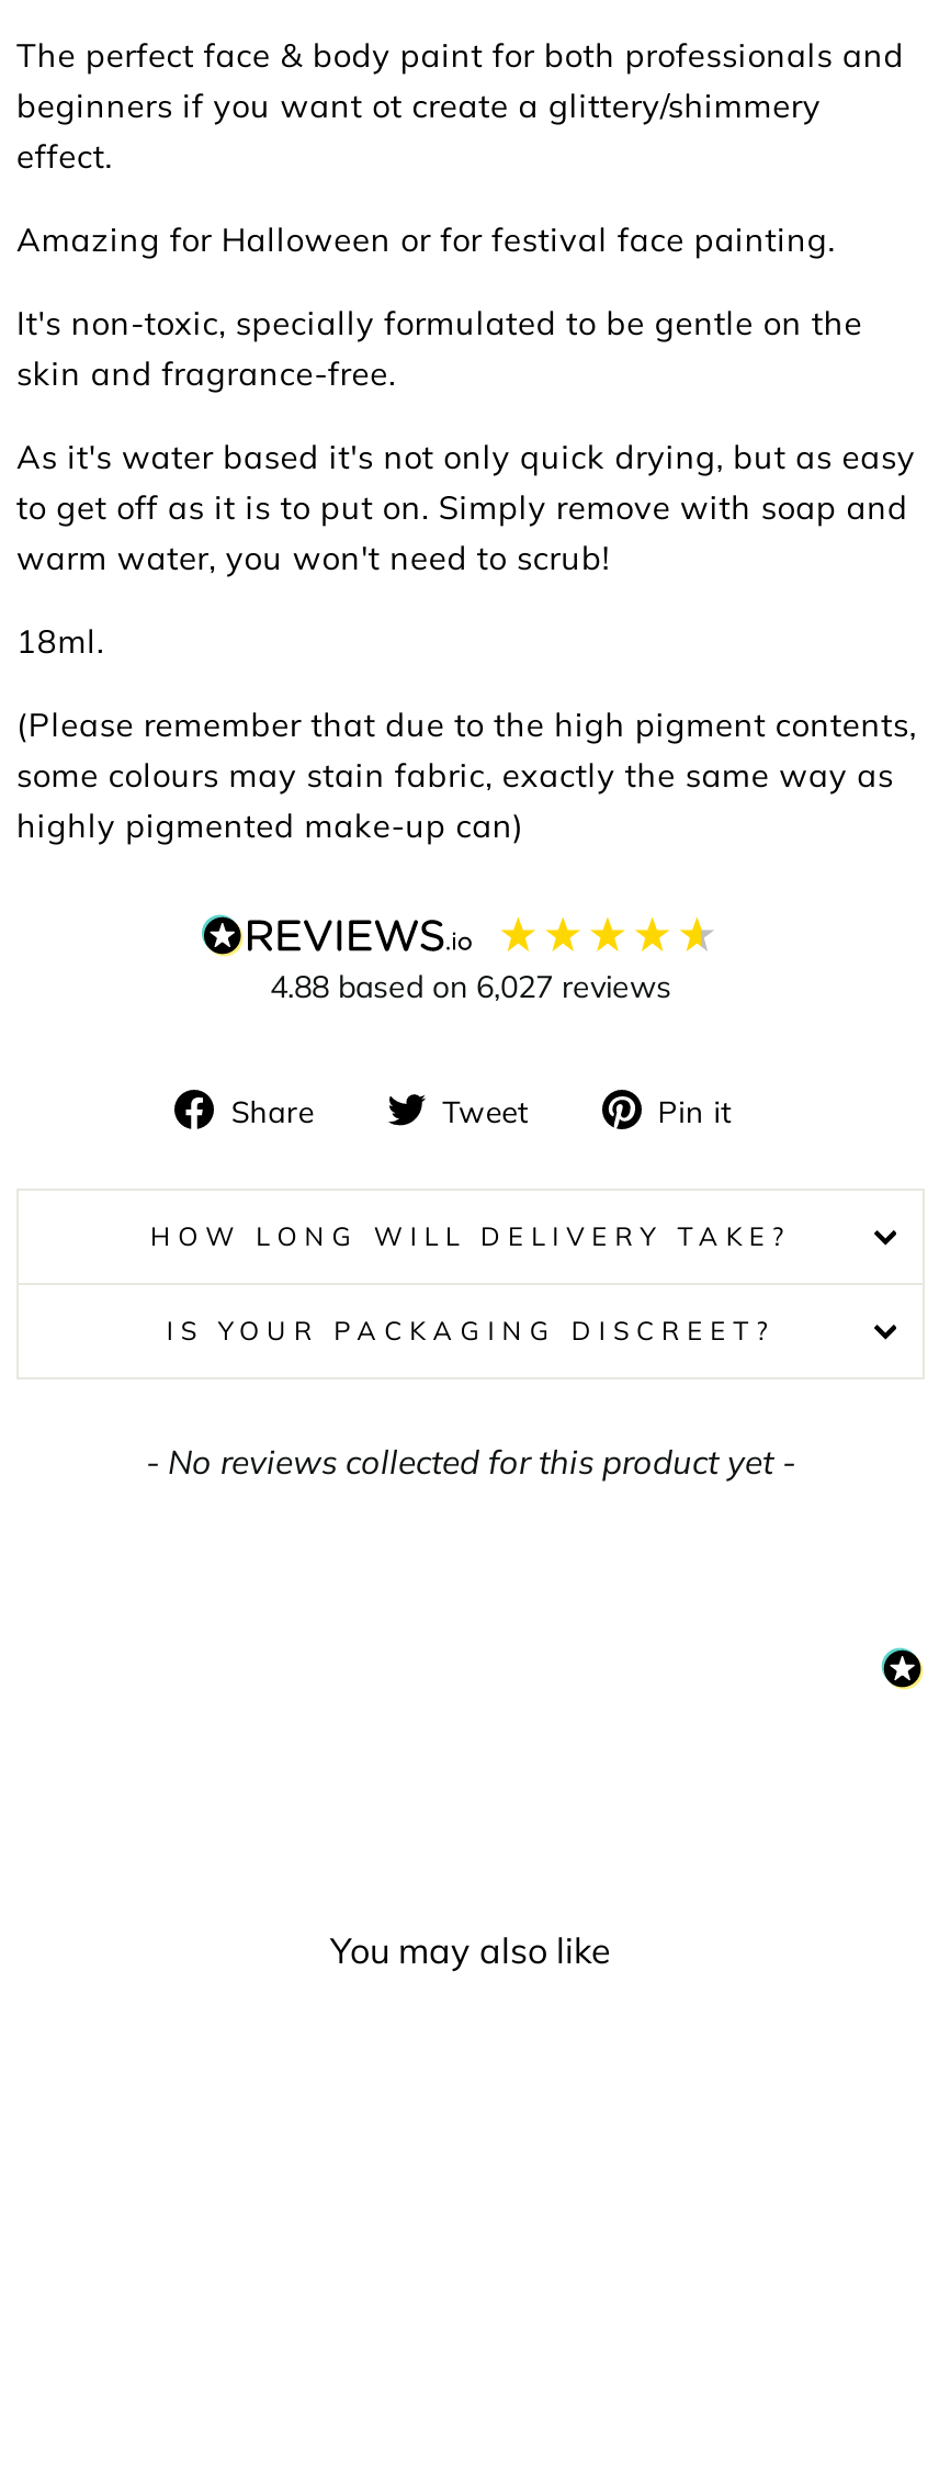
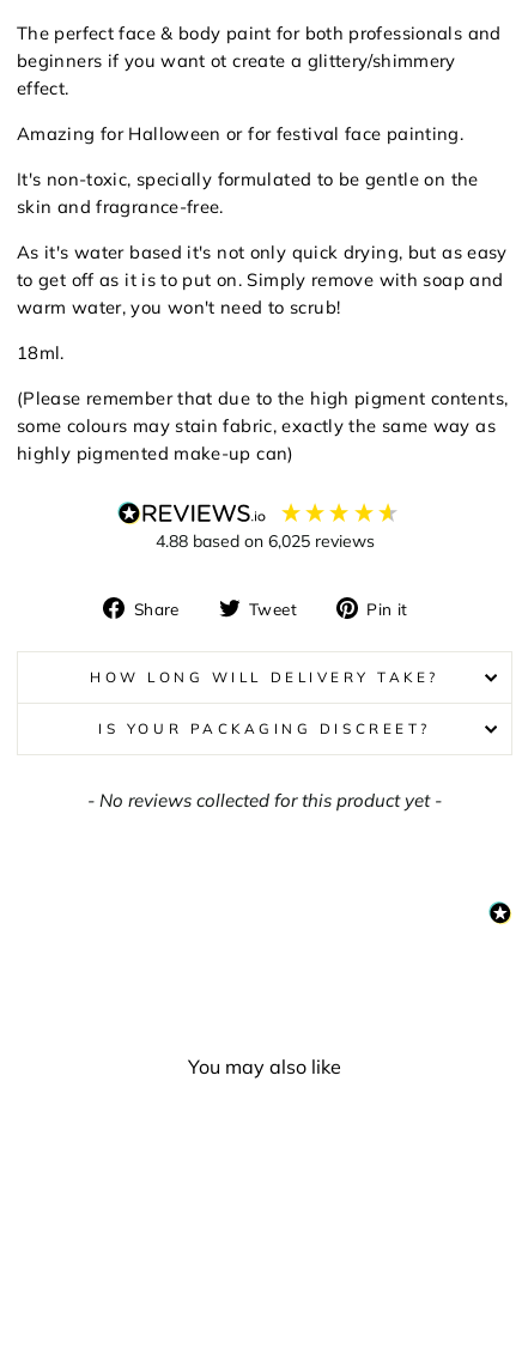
- 4.88 based on 6,027 reviews
+ 4.88 based on 6,025 reviews
